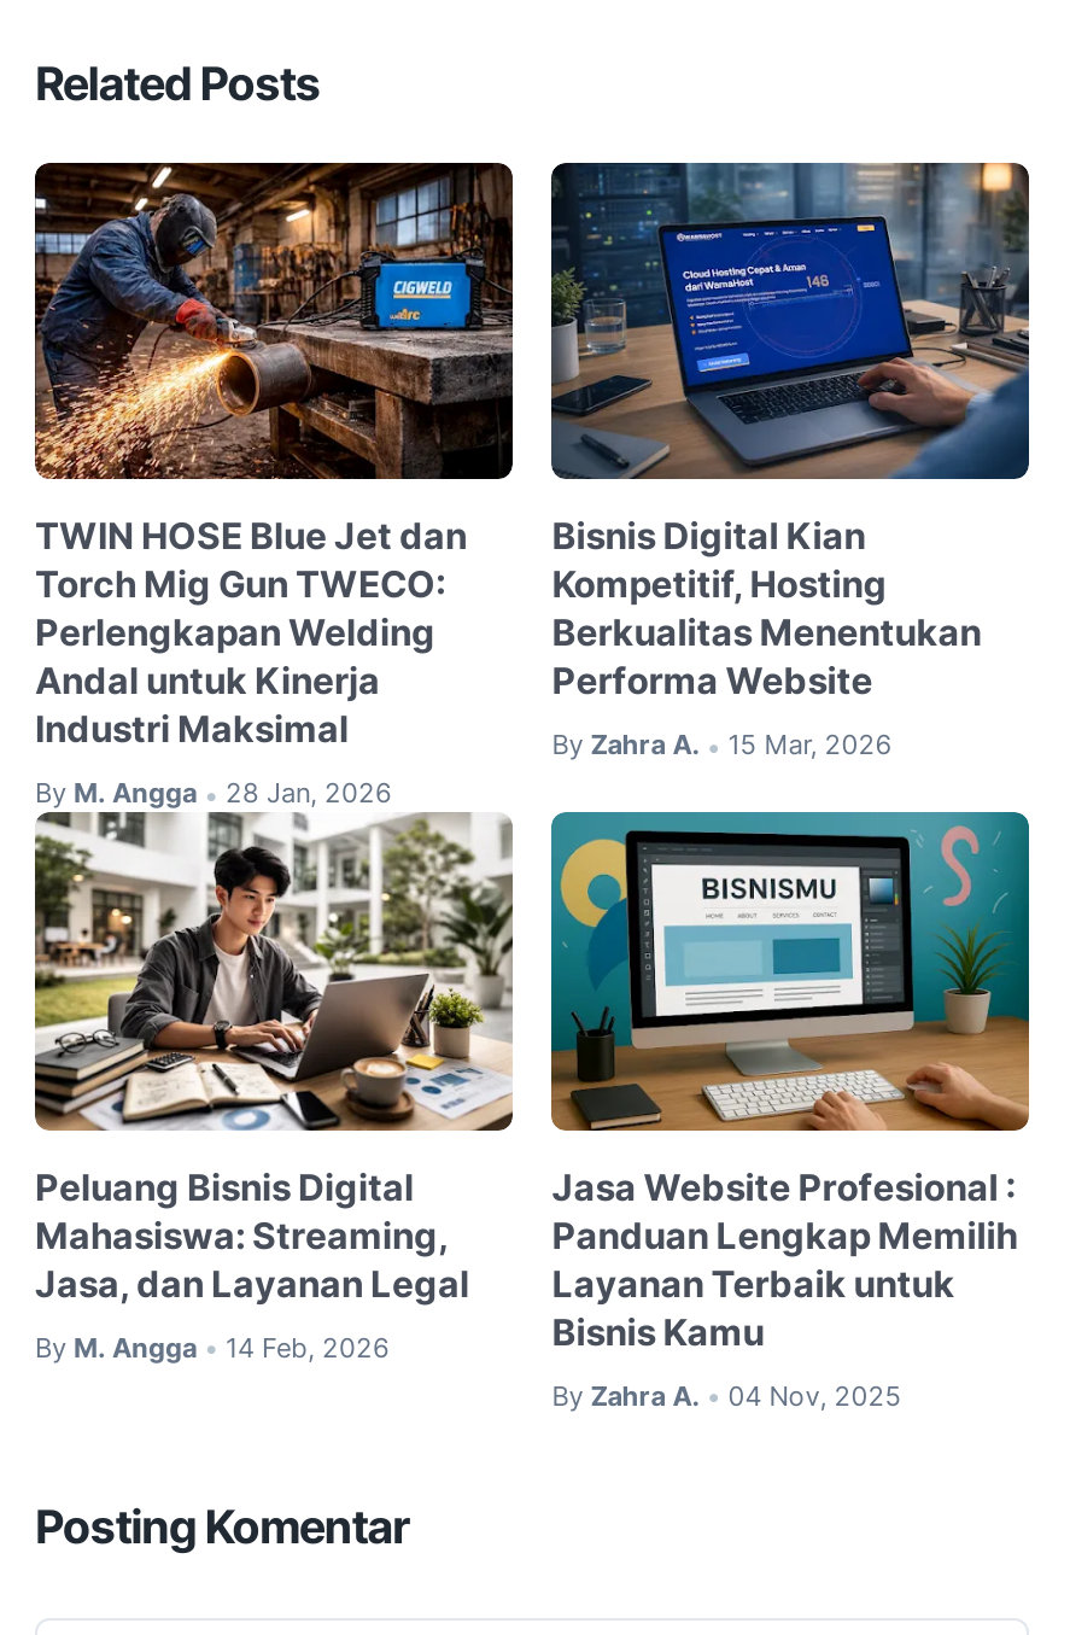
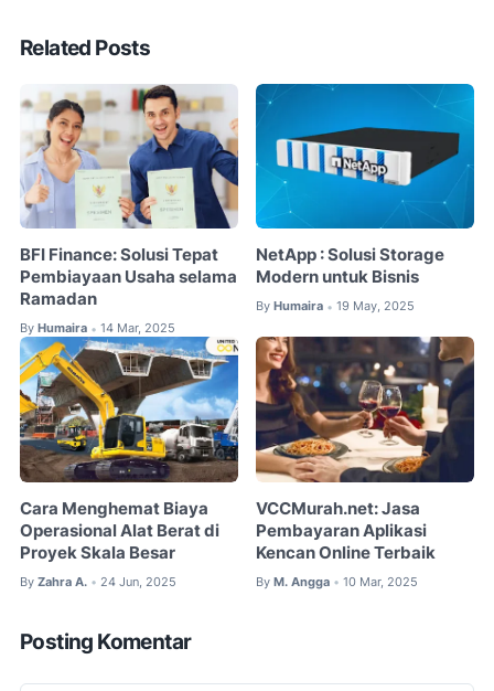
- [image]
- TWIN HOSE Blue Jet dan
- Torch Mig Gun TWECO:
- Perlengkapan Welding
- Andal untuk Kinerja
- Industri Maksimal
+ [image]
+ BFI Finance: Solusi Tepat
+ Pembiayaan Usaha selama
+ Ramadan

- [image]
- Bisnis Digital Kian
- Kompetitif, Hosting
- Berkualitas Menentukan
- Performa Website
+ [image]
+ NetApp : Solusi Storage
+ Modern untuk Bisnis

- By Zahra A. • 15 Mar, 2026
+ By Humaira • 19 May, 2025

- By M. Angga • 28 Jan, 2026
+ By Humaira • 14 Mar, 2025

- [image]
- Peluang Bisnis Digital
- Mahasiswa: Streaming,
- Jasa, dan Layanan Legal
+ [image]
+ Cara Menghemat Biaya
+ Operasional Alat Berat di
+ Proyek Skala Besar

- [image]
- Jasa Website Profesional :
- Panduan Lengkap Memilih
- Layanan Terbaik untuk
- Bisnis Kamu
+ [image]
+ VCCMurah.net: Jasa
+ Pembayaran Aplikasi
+ Kencan Online Terbaik

- By M. Angga • 14 Feb, 2026
+ By Zahra A. • 24 Jun, 2025

- By Zahra A. • 04 Nov, 2025
+ By M. Angga • 10 Mar, 2025
